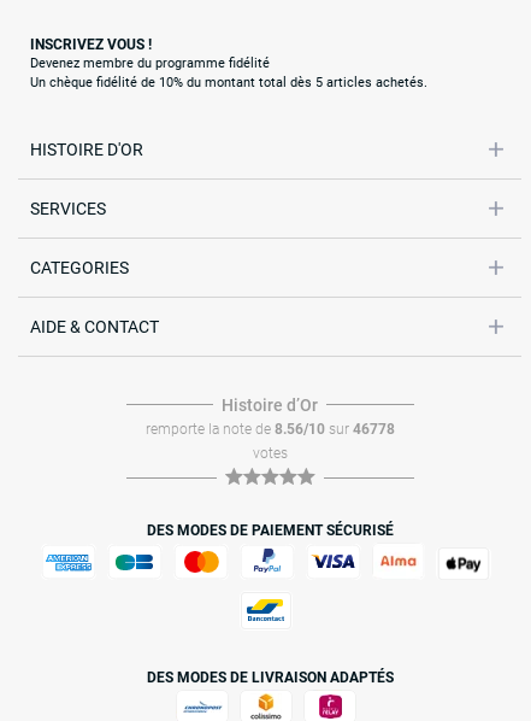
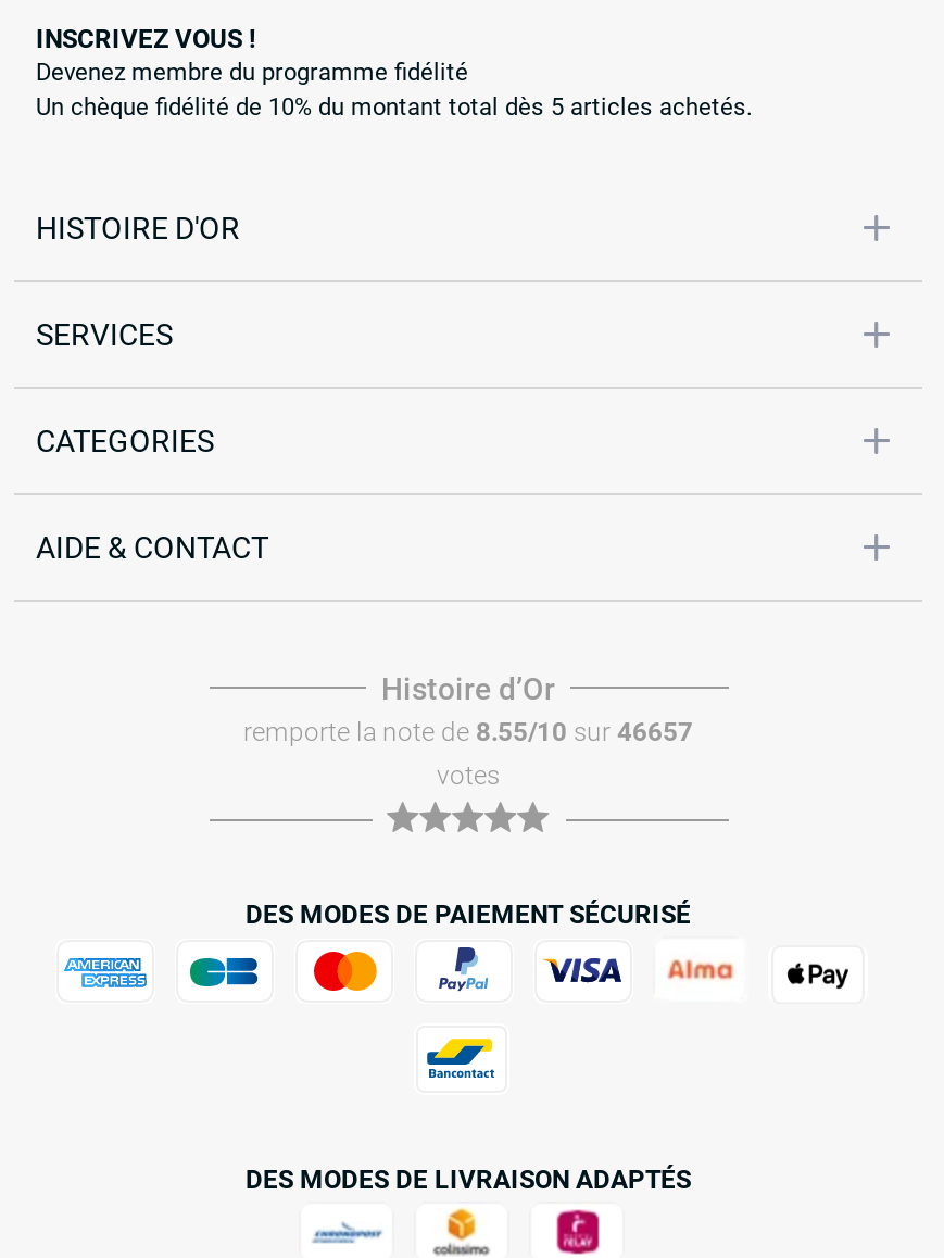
- remporte la note de 8.56/10 sur 46778
+ remporte la note de 8.55/10 sur 46657
